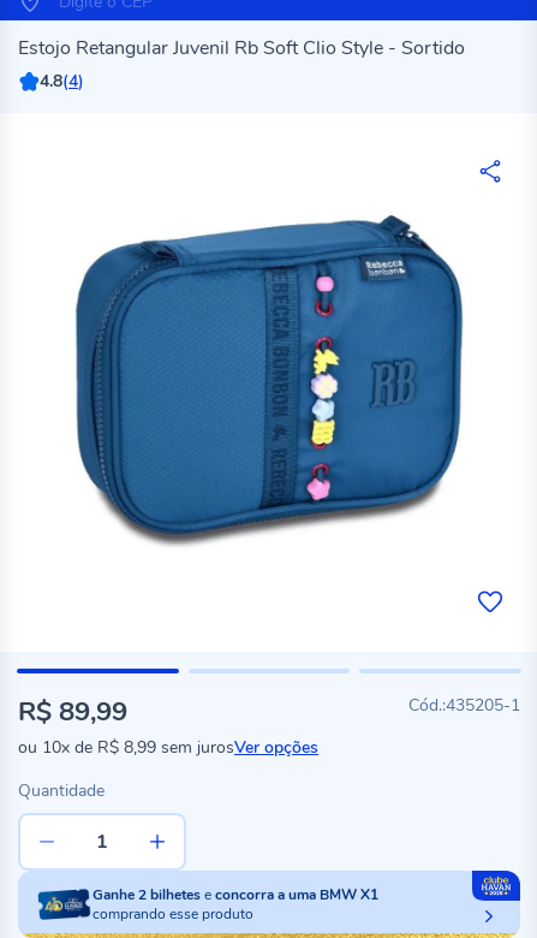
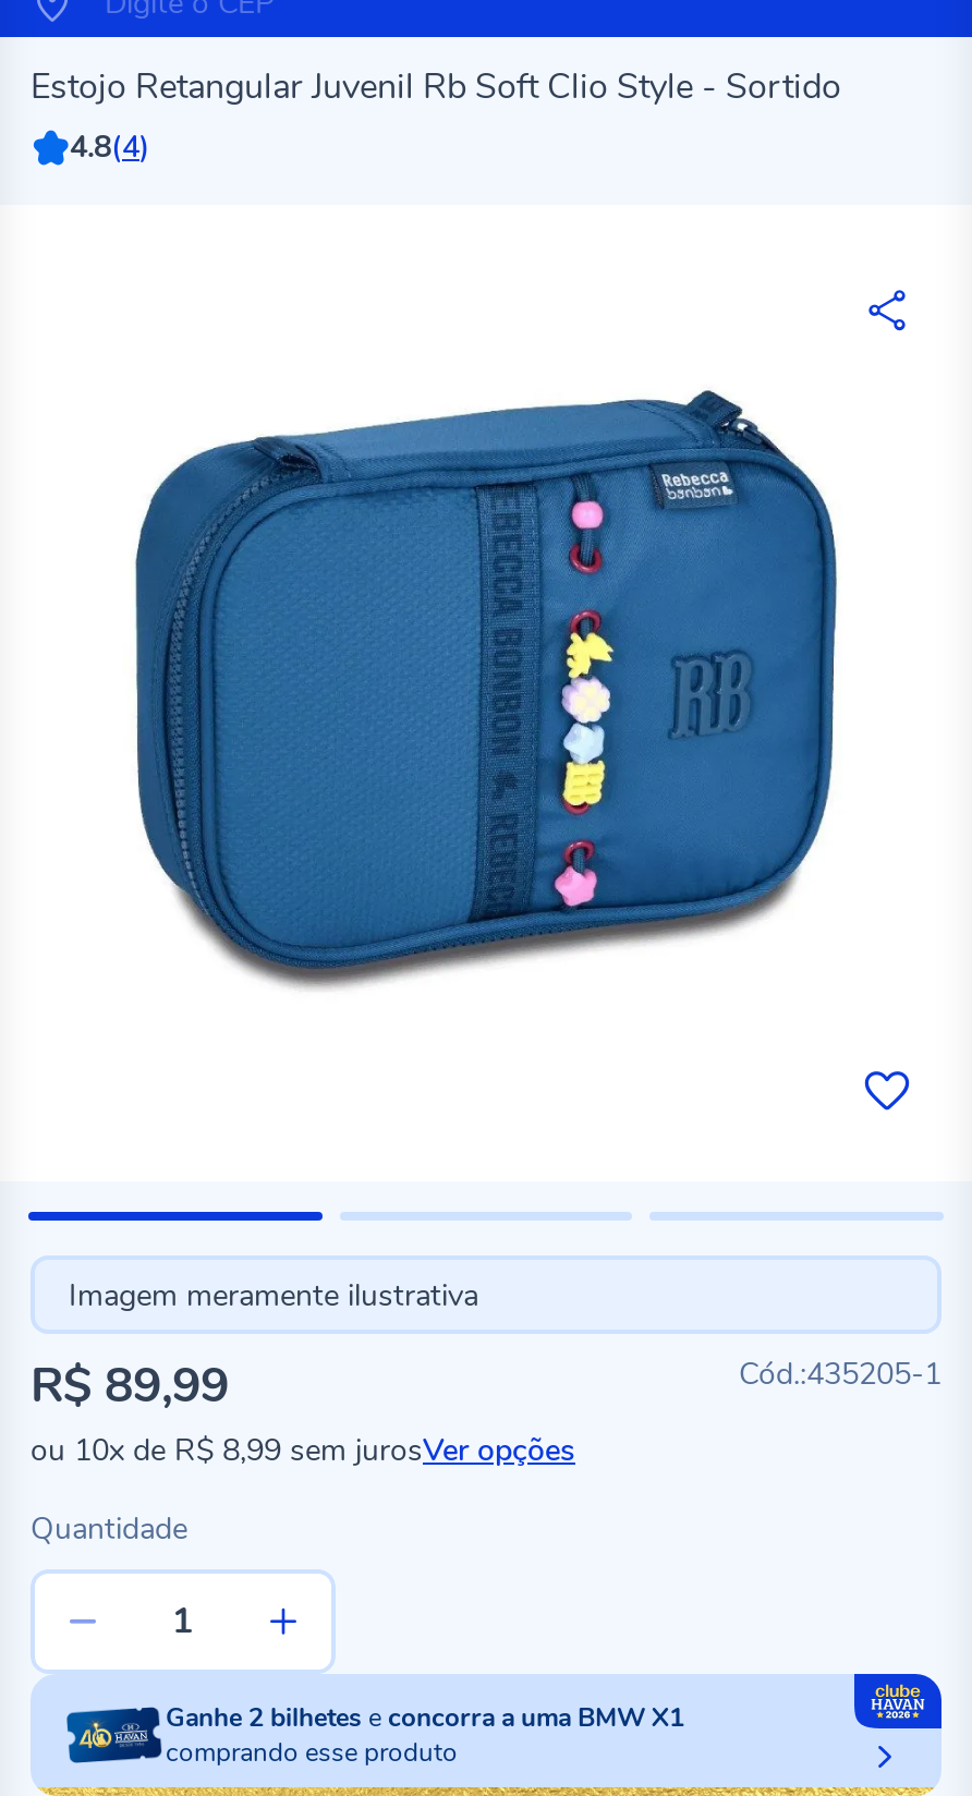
+ Imagem meramente ilustrativa
